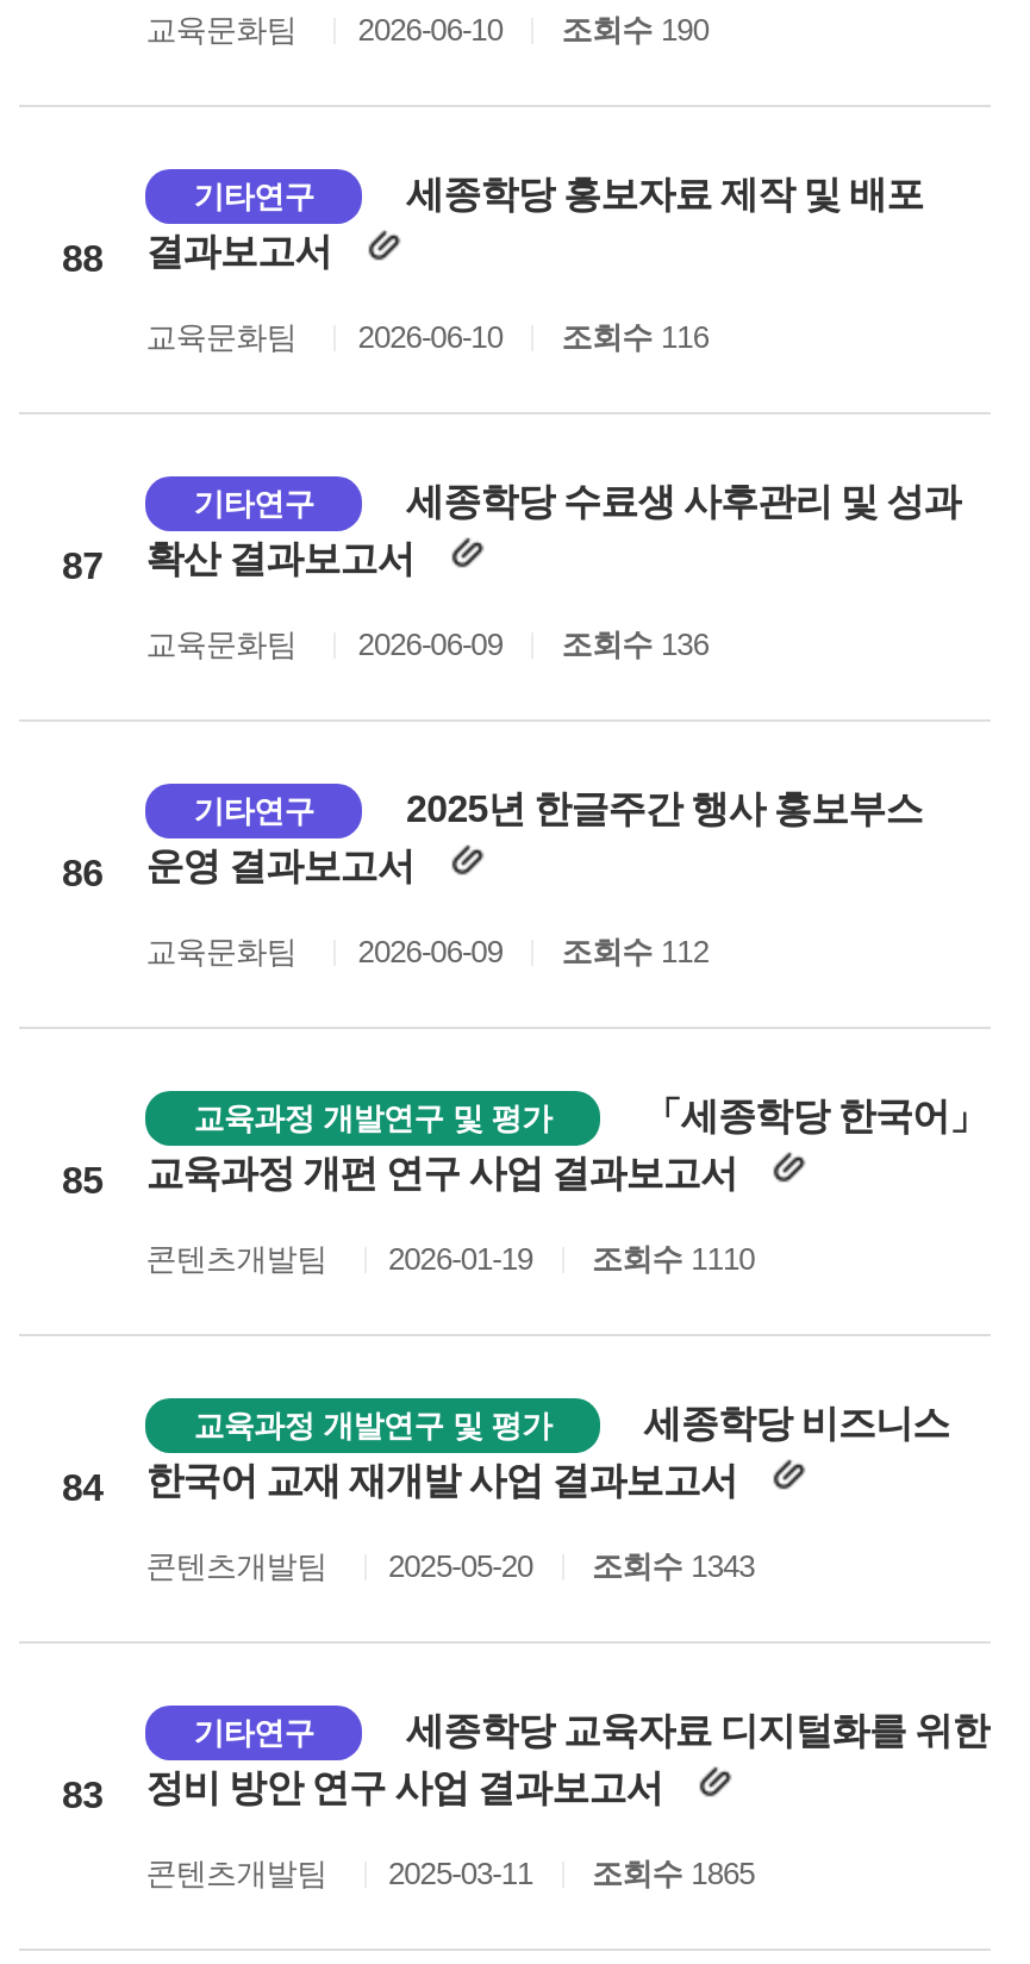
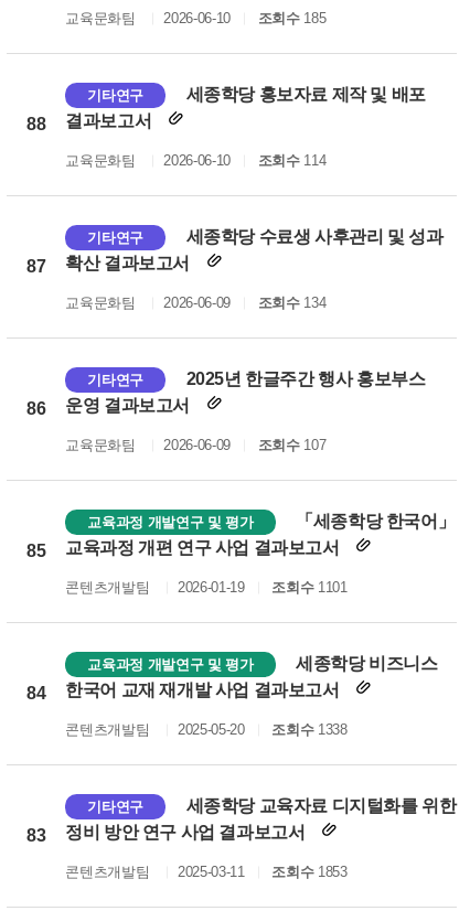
- 교육문화팀 2026-06-10 조회수 190
+ 교육문화팀 2026-06-10 조회수 185

- 교육문화팀 2026-06-10 조회수 116
+ 교육문화팀 2026-06-10 조회수 114

- 교육문화팀 2026-06-09 조회수 136
+ 교육문화팀 2026-06-09 조회수 134

- 교육문화팀 2026-06-09 조회수 112
+ 교육문화팀 2026-06-09 조회수 107

- 콘텐츠개발팀 2026-01-19 조회수 1110
+ 콘텐츠개발팀 2026-01-19 조회수 1101

- 콘텐츠개발팀 2025-05-20 조회수 1343
+ 콘텐츠개발팀 2025-05-20 조회수 1338

- 콘텐츠개발팀 2025-03-11 조회수 1865
+ 콘텐츠개발팀 2025-03-11 조회수 1853
